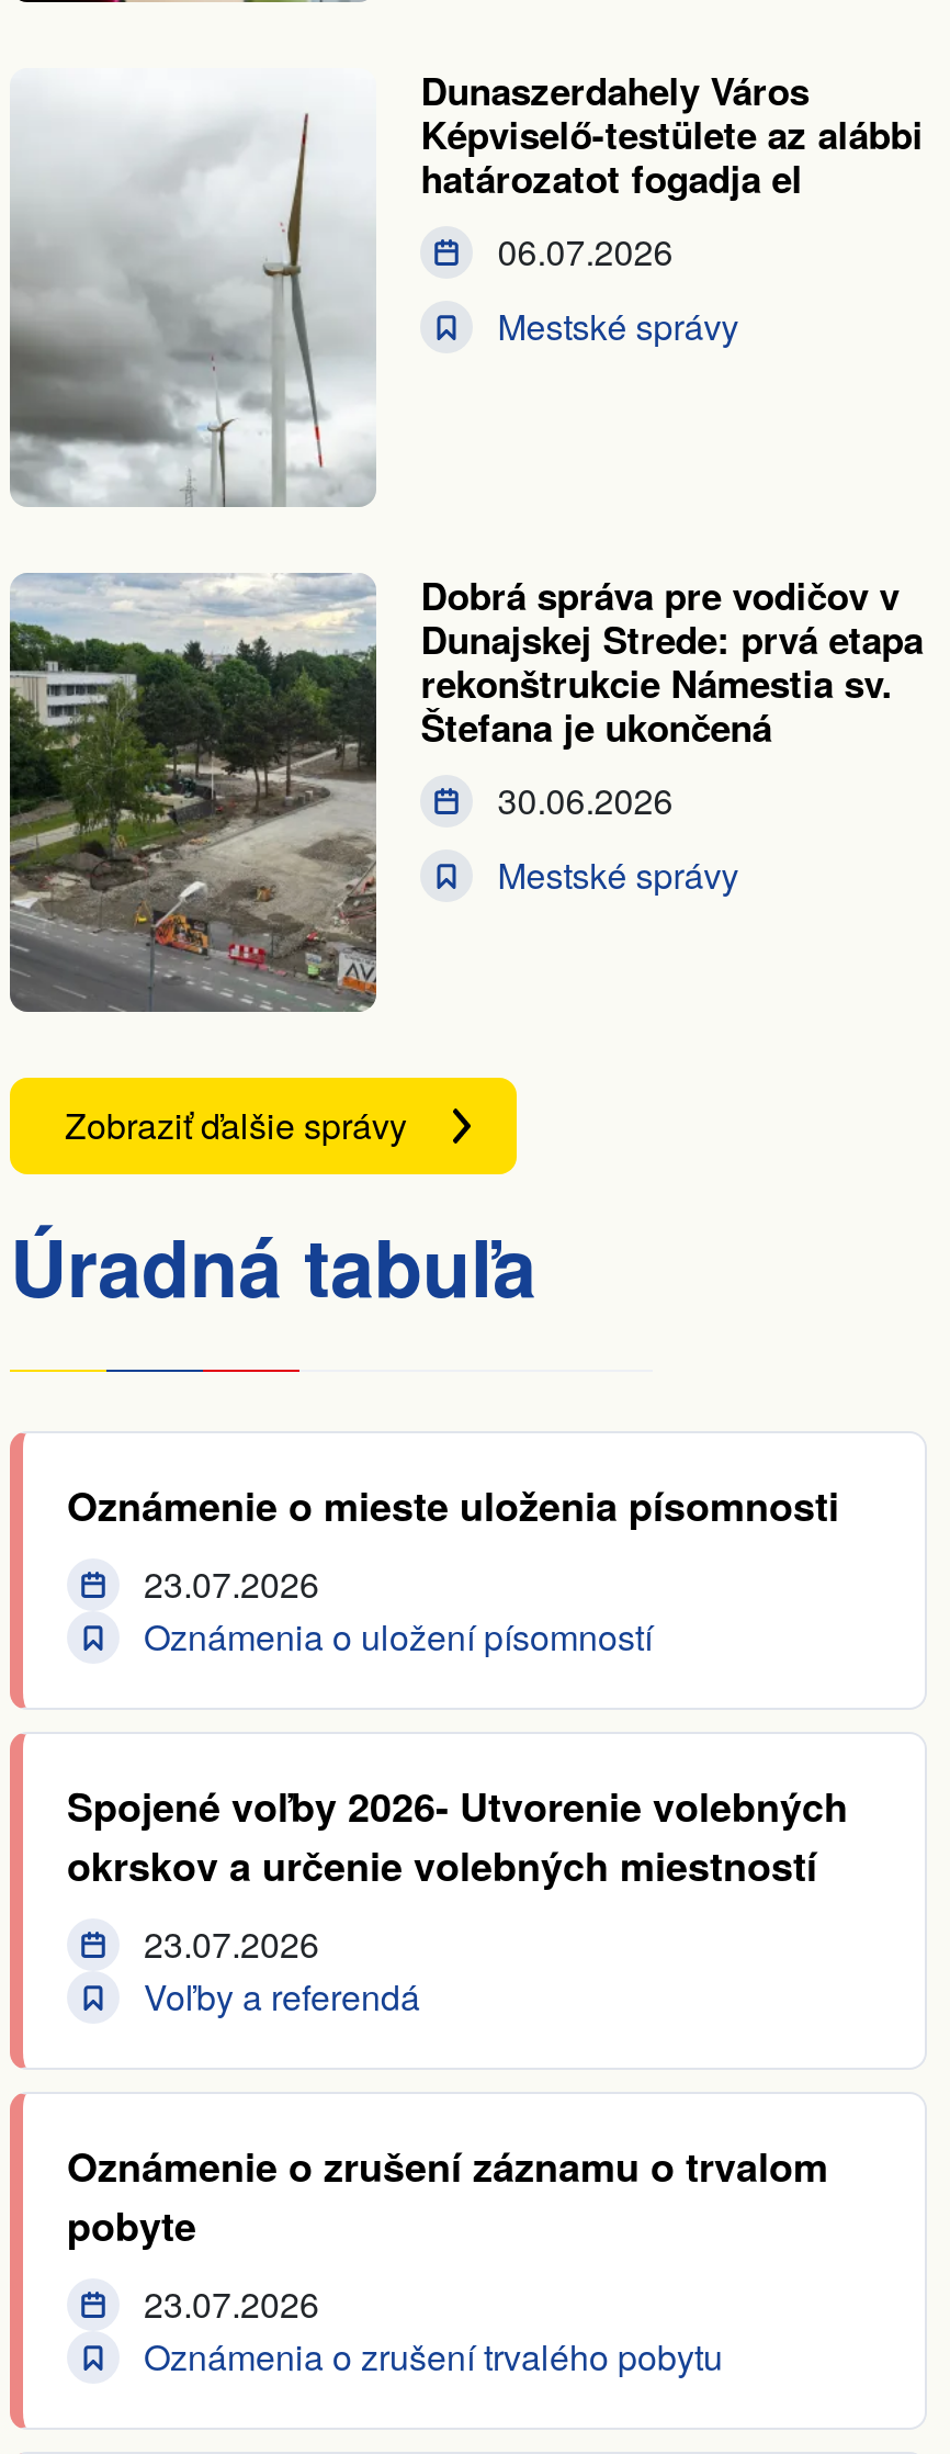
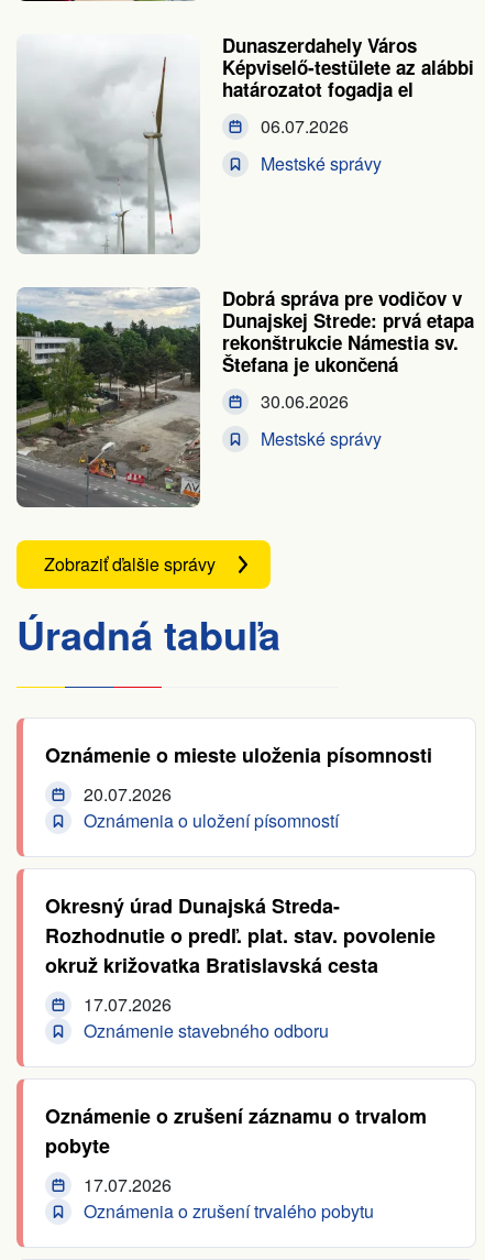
- 23.07.2026
+ 20.07.2026

- Spojené voľby 2026- Utvorenie volebných
- okrskov a určenie volebných miestností
- 23.07.2026
- Voľby a referendá
+ Okresný úrad Dunajská Streda-
+ Rozhodnutie o predľ. plat. stav. povolenie
+ okruž križovatka Bratislavská cesta
+ 17.07.2026
+ Oznámenie stavebného odboru

- 23.07.2026
+ 17.07.2026
